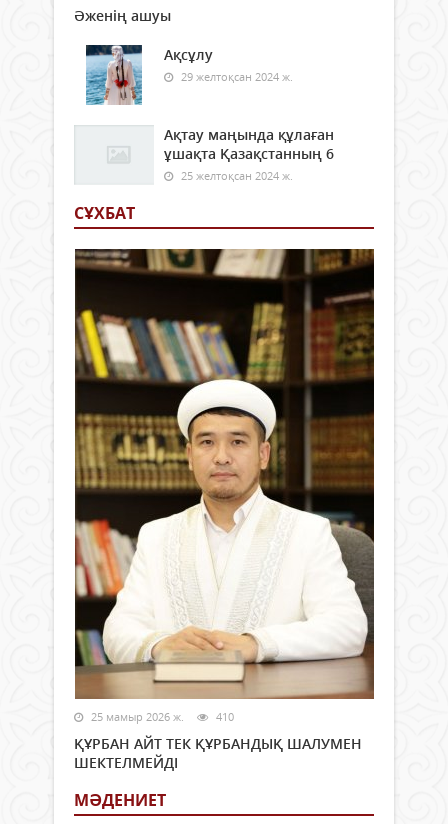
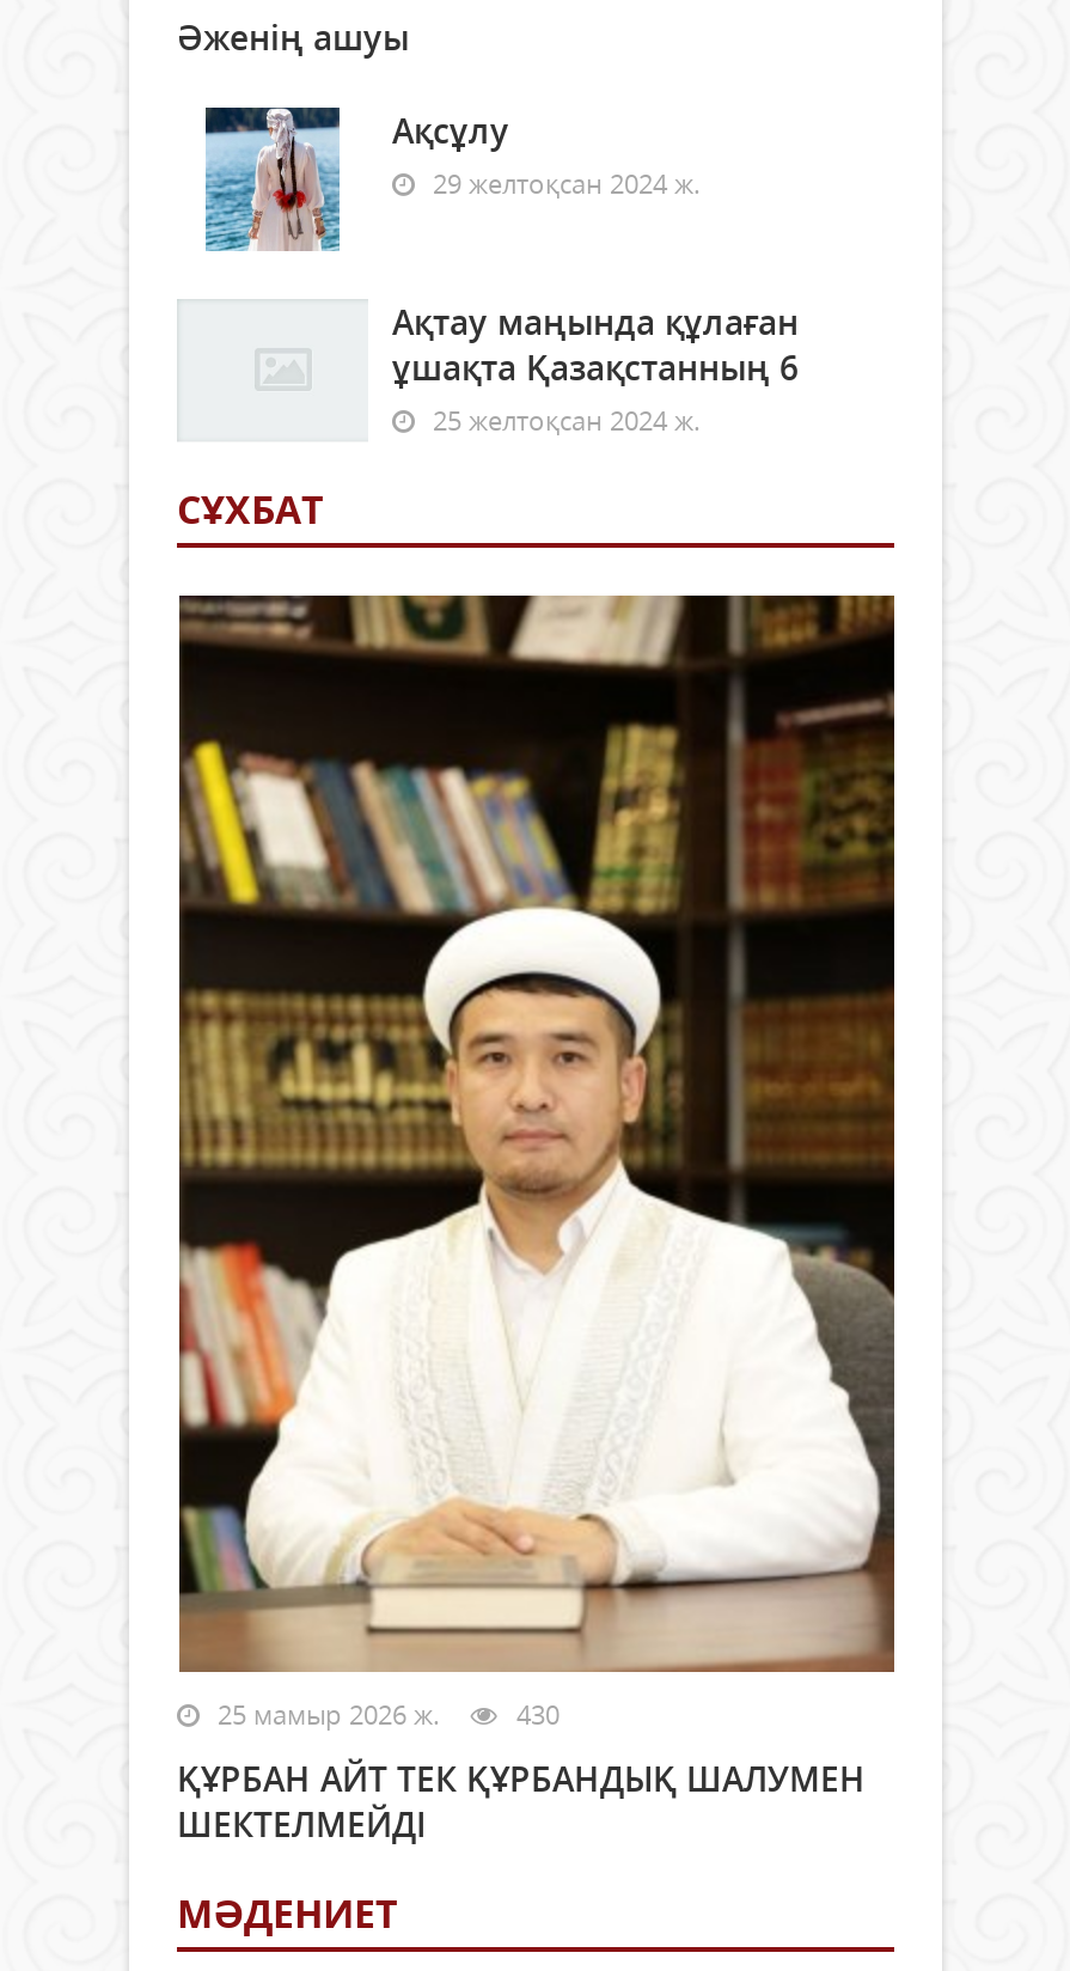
- 25 мамыр 2026 ж. 410
+ 25 мамыр 2026 ж. 430
